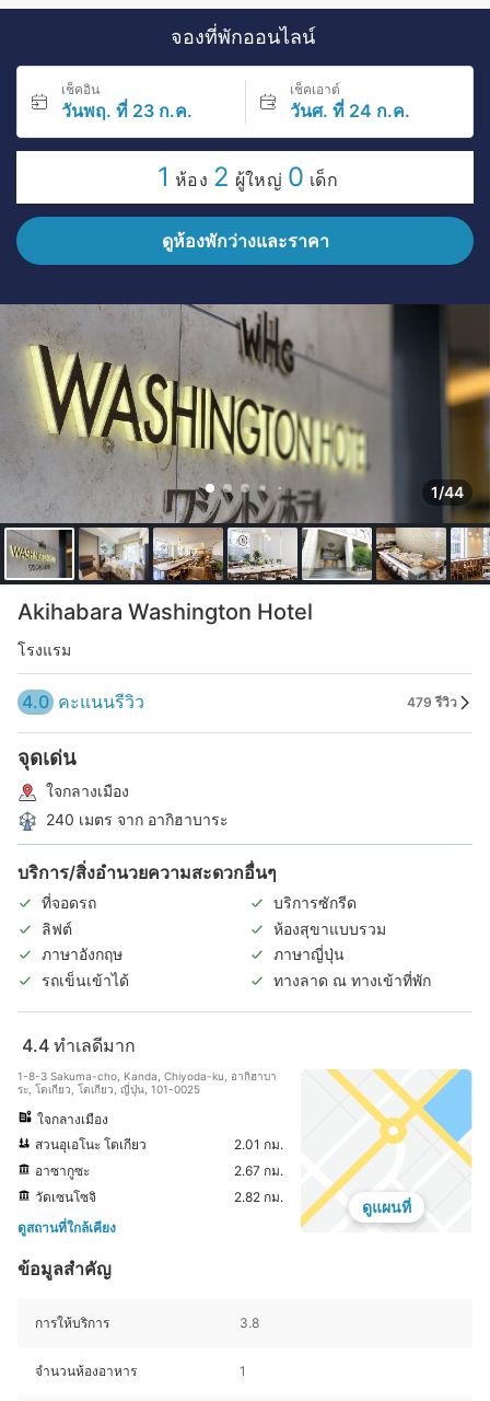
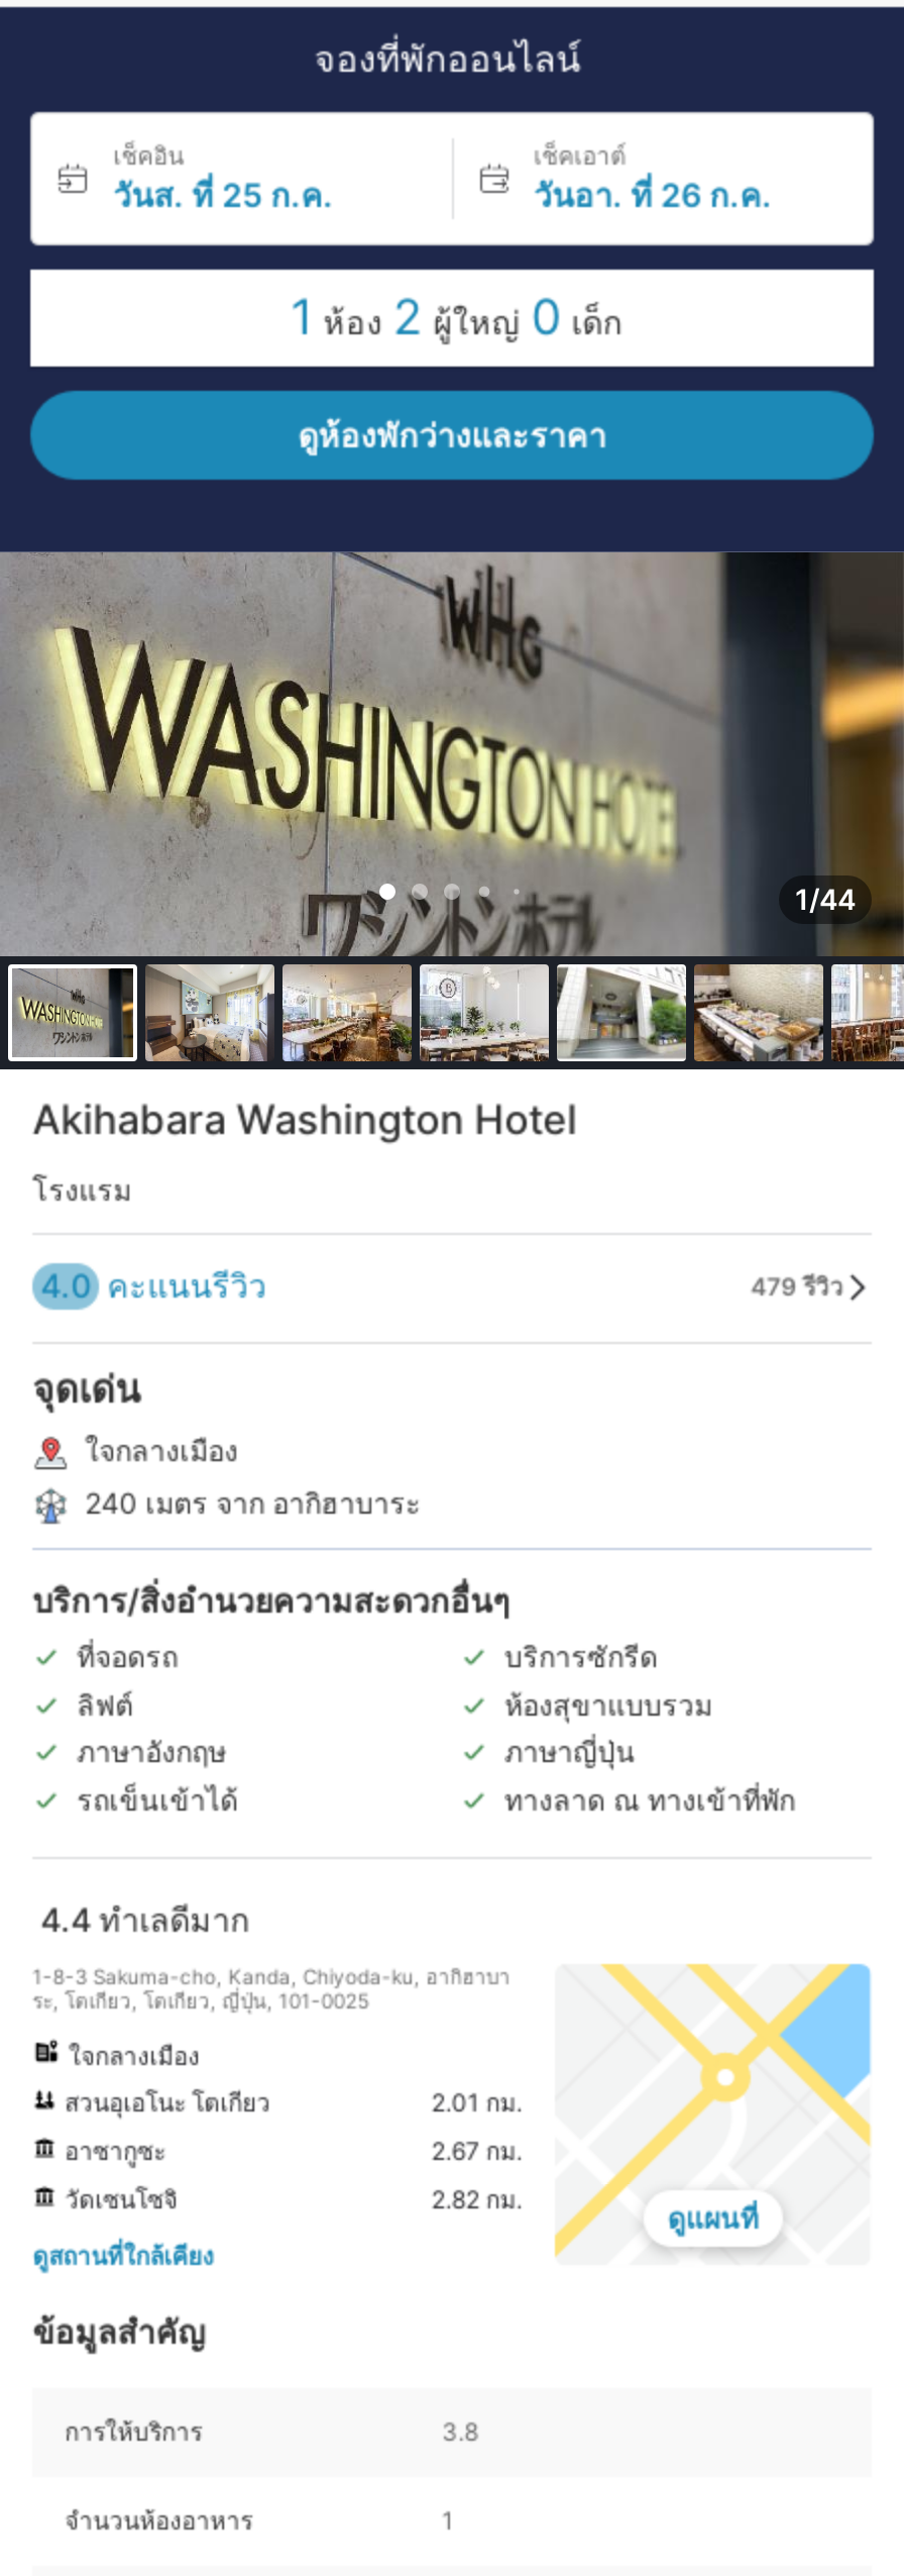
- วันพฤ. ที่ 23 ก.ค.
+ วันส. ที่ 25 ก.ค.

- วันศ. ที่ 24 ก.ค.
+ วันอา. ที่ 26 ก.ค.
